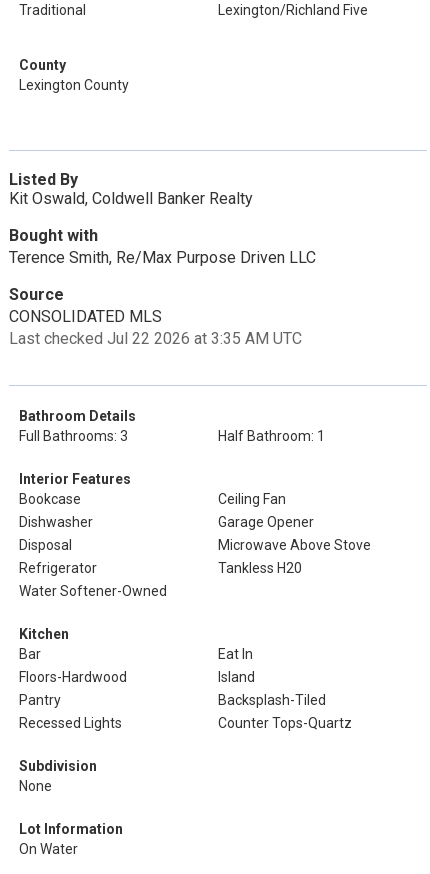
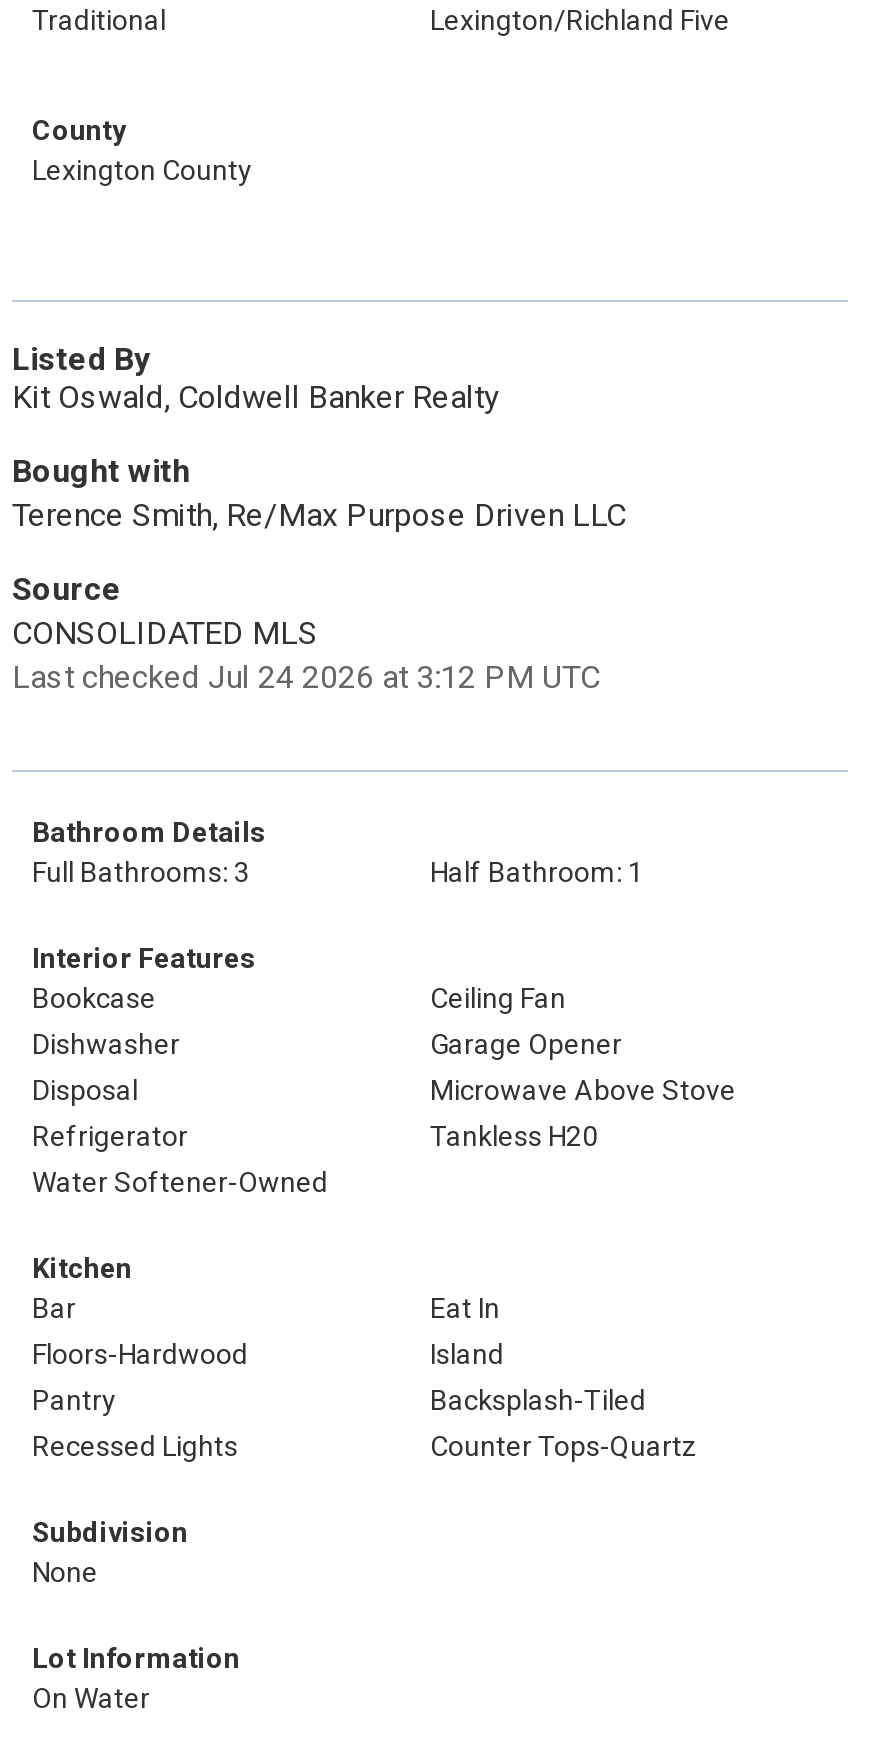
- Last checked Jul 22 2026 at 3:35 AM UTC
+ Last checked Jul 24 2026 at 3:12 PM UTC
